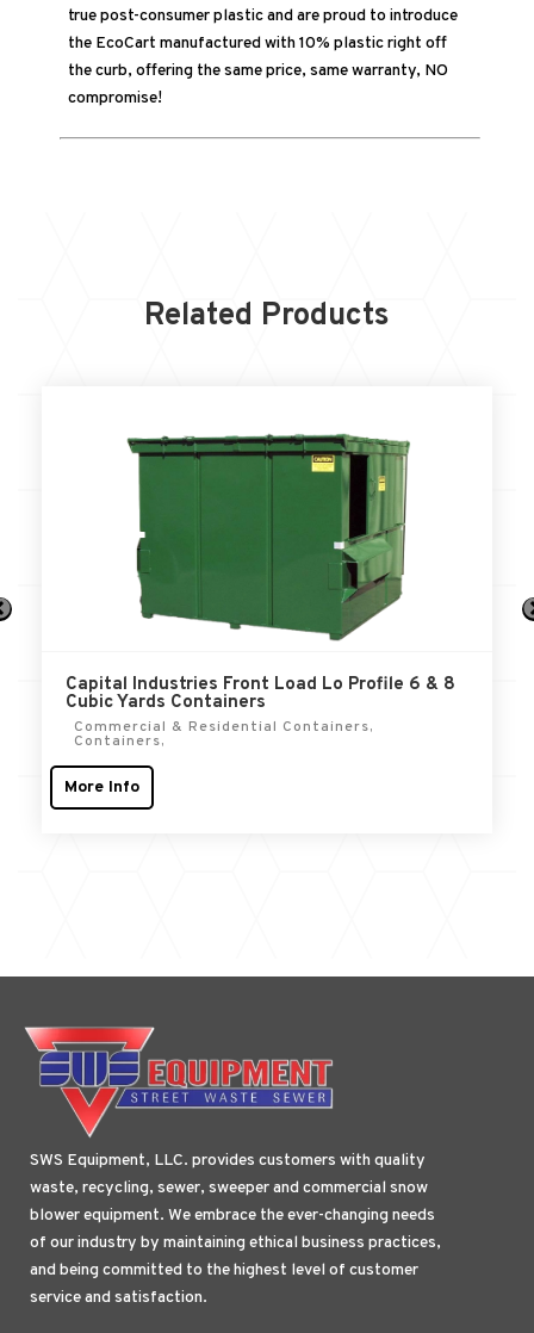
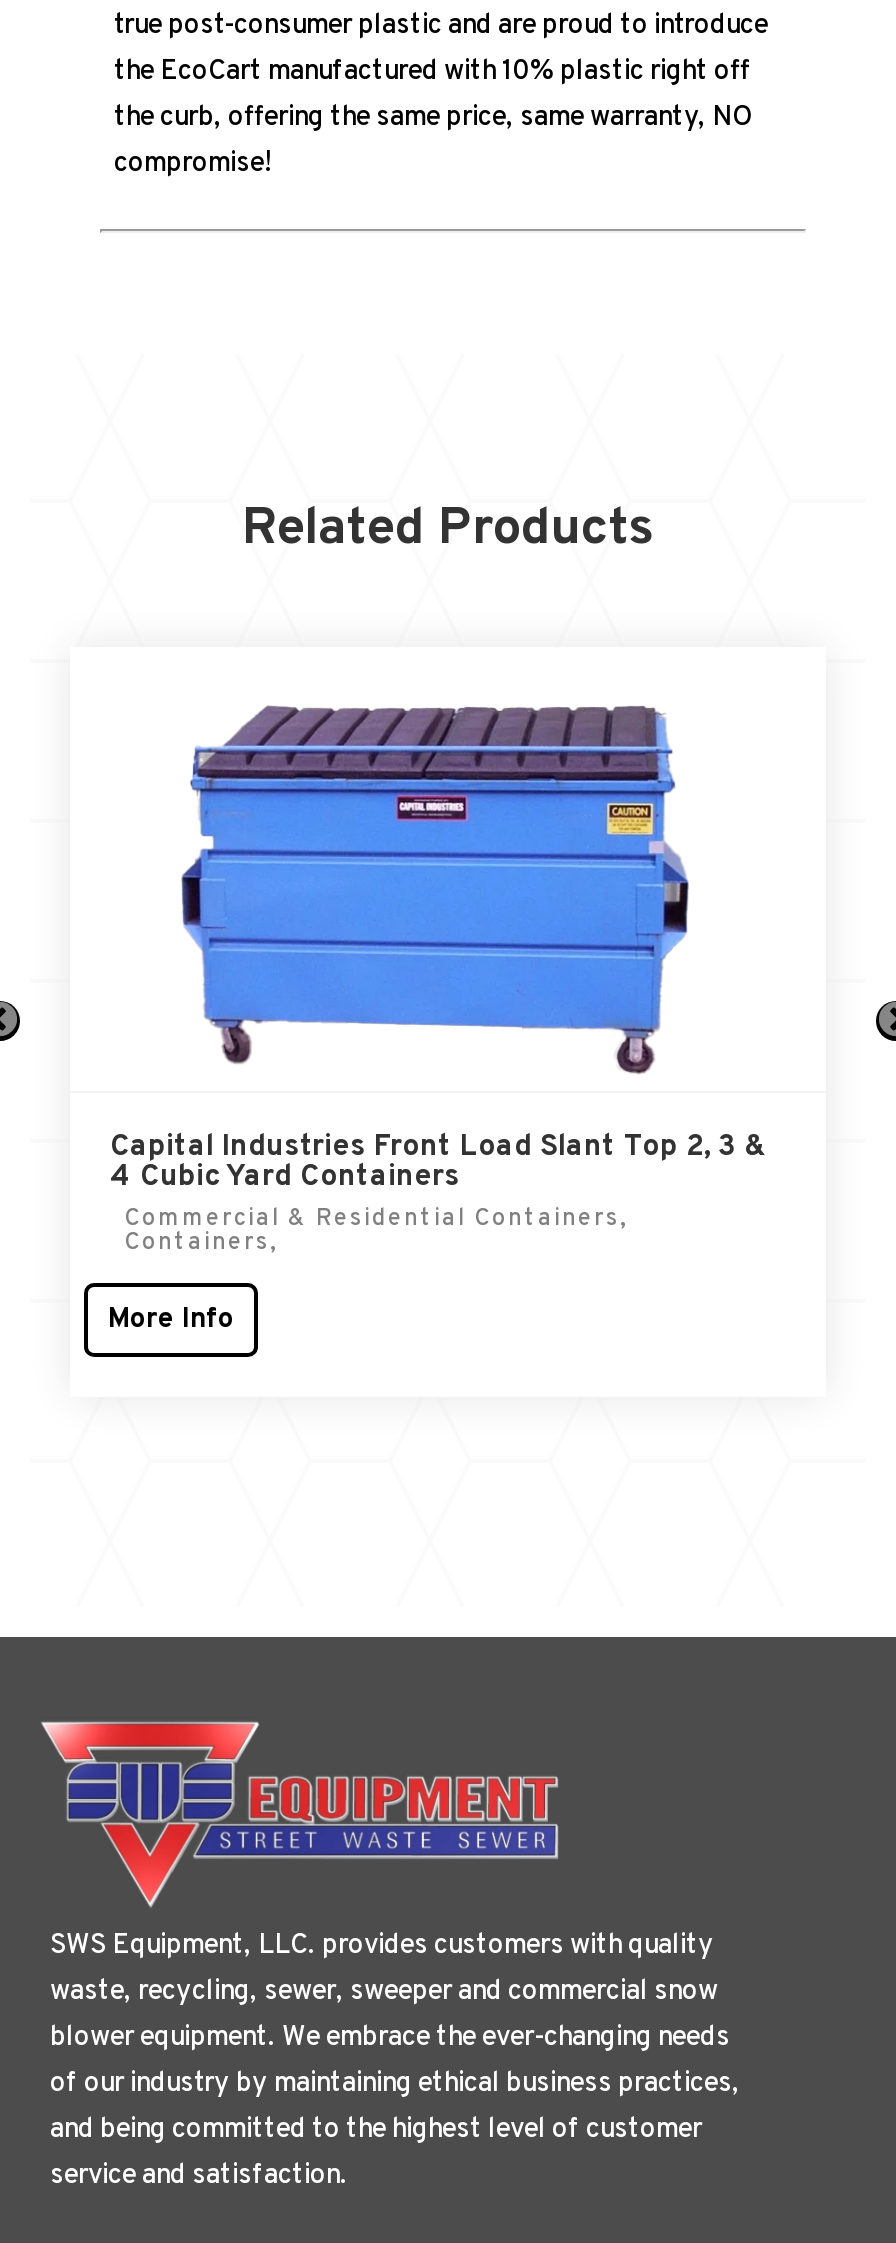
- [image]
- Capital Industries Front Load Lo Profile 6 & 8
- Cubic Yards Containers
+ [image]
+ Capital Industries Front Load Slant Top 2, 3 &
+ 4 Cubic Yard Containers
